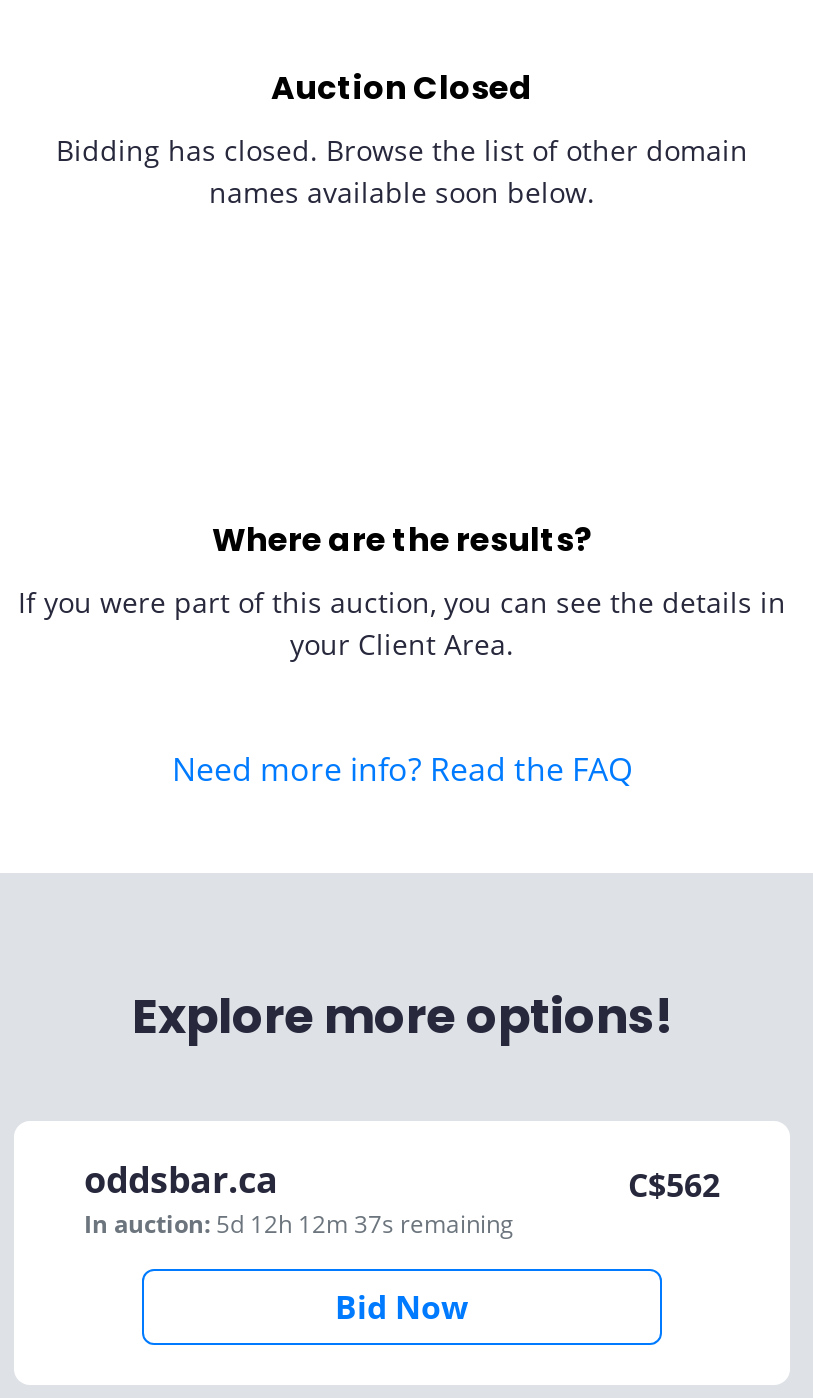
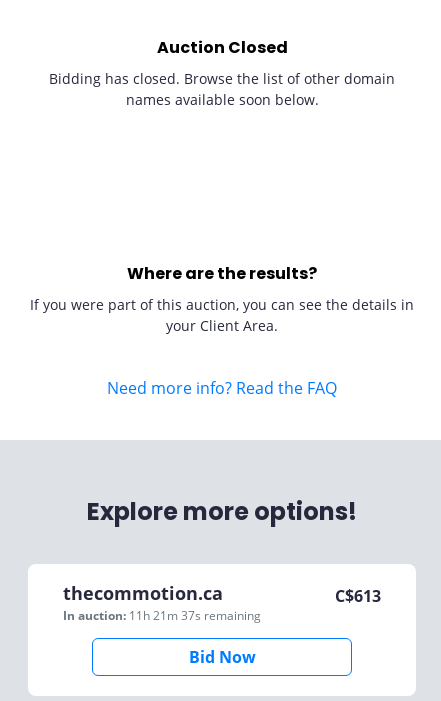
- oddsbar.ca
- In auction: 5d 12h 12m 37s remaining
+ thecommotion.ca
+ In auction: 11h 21m 37s remaining

- C$562
+ C$613
